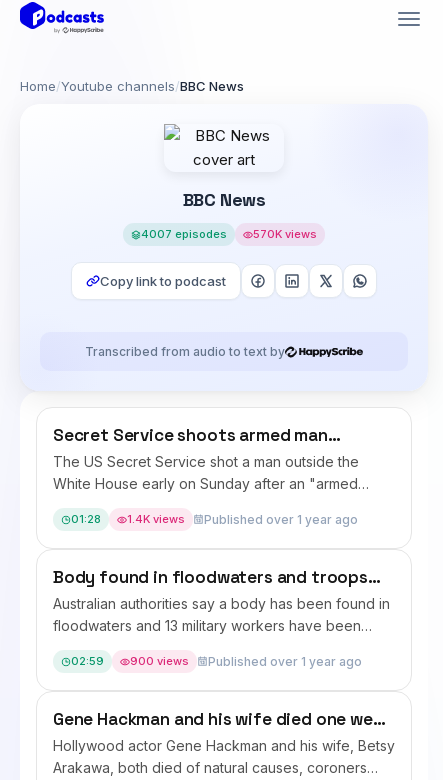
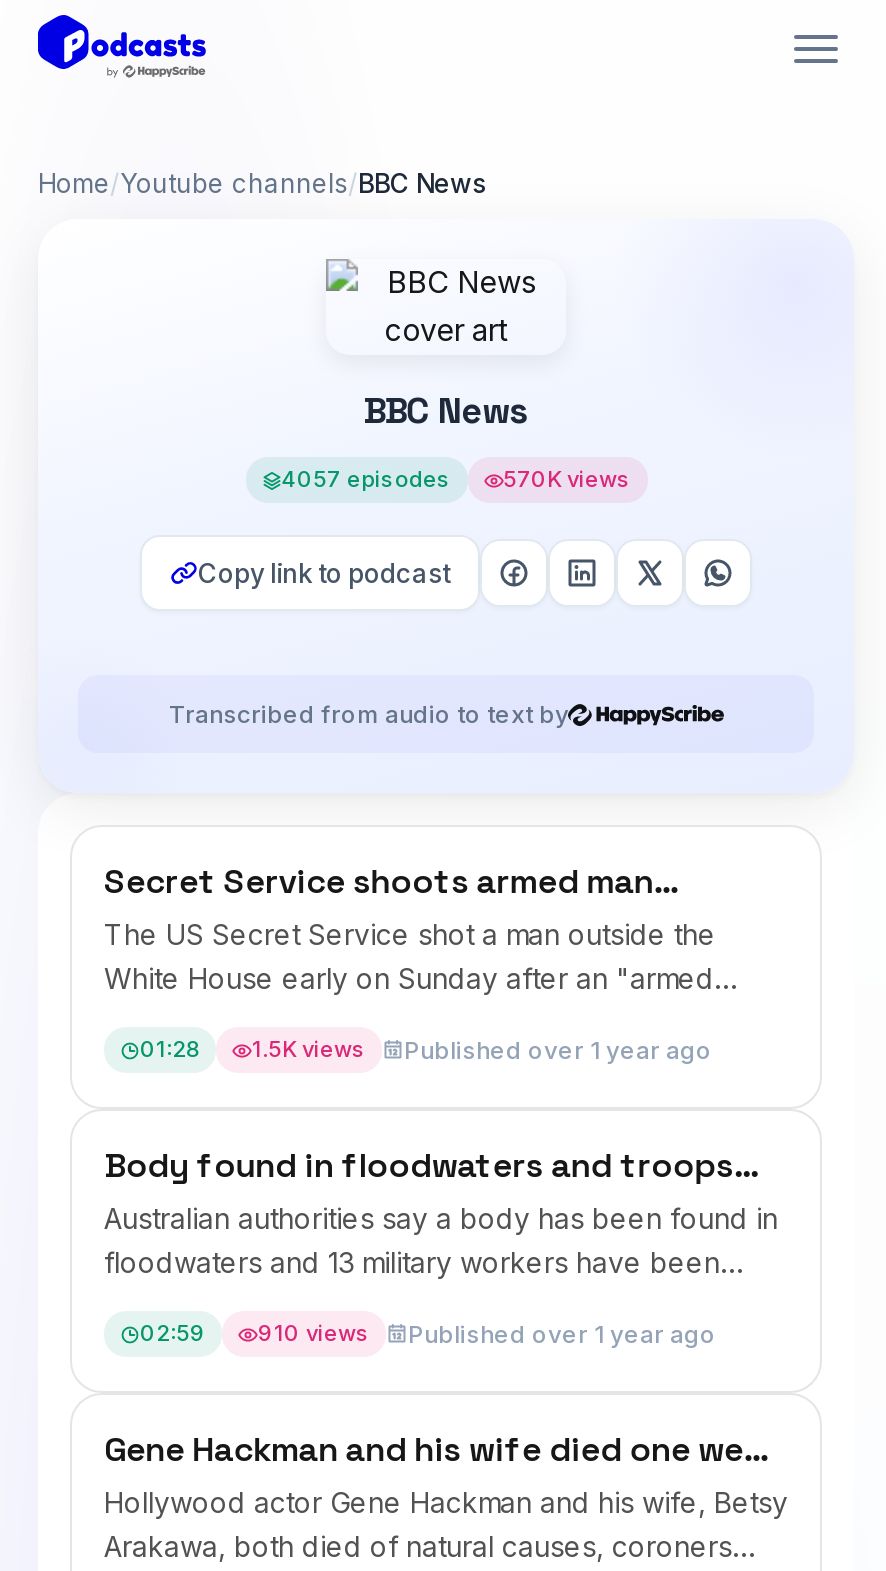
- 4007 episodes 570K views
+ 4057 episodes 570K views

- 01:28 1.4K views Published over 1 year ago
+ 01:28 1.5K views Published over 1 year ago

- 02:59 900 views Published over 1 year ago
+ 02:59 910 views Published over 1 year ago
